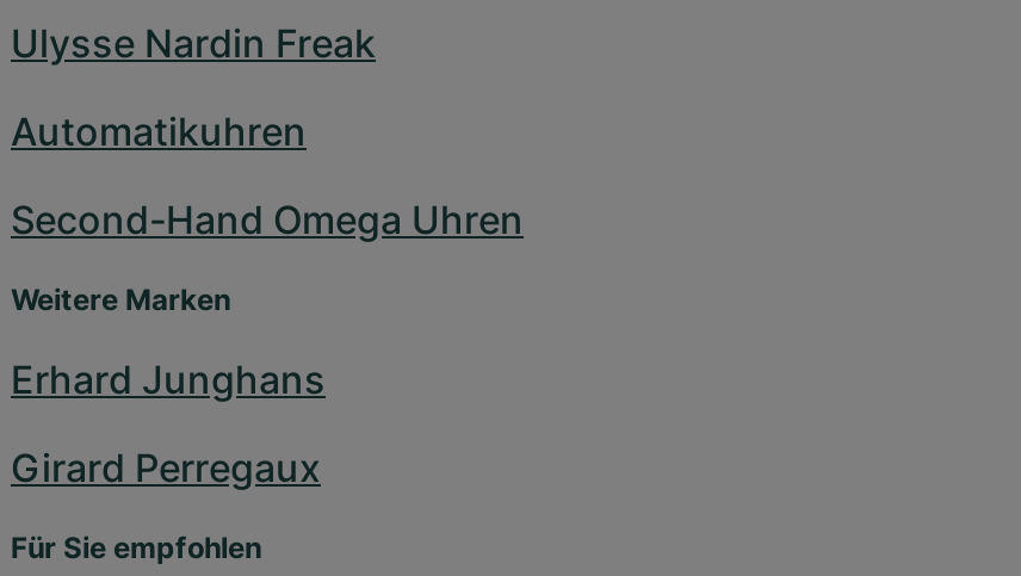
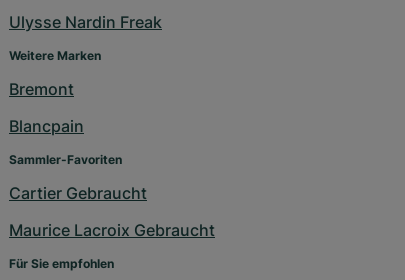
- Automatikuhren
- Second-Hand Omega Uhren

moved up: Weitere Marken

- Erhard Junghans
- Girard Perregaux
+ Bremont
+ Blancpain
+ Sammler-Favoriten
+ Cartier Gebraucht
+ Maurice Lacroix Gebraucht
